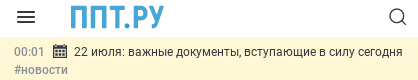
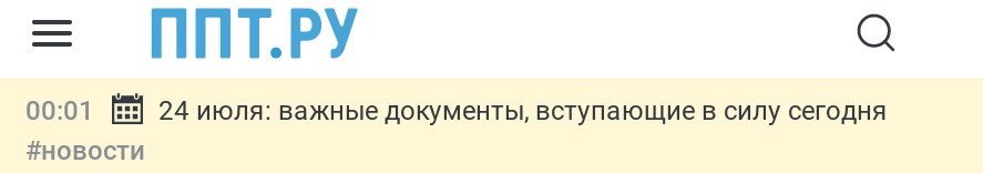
- 22 июля: важные документы, вступающие в силу сегодня
+ 24 июля: важные документы, вступающие в силу сегодня
